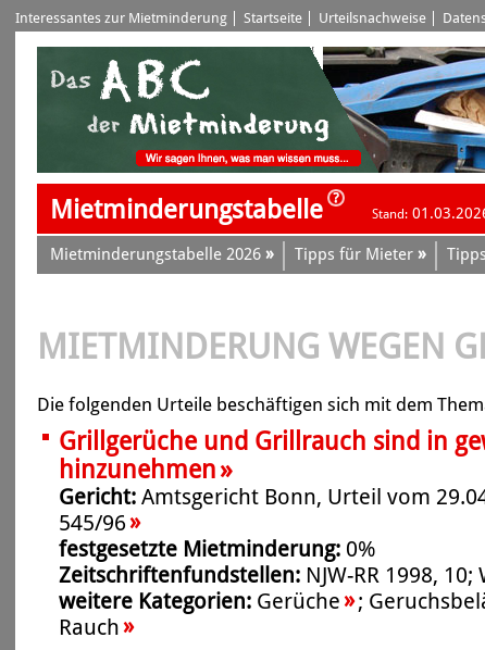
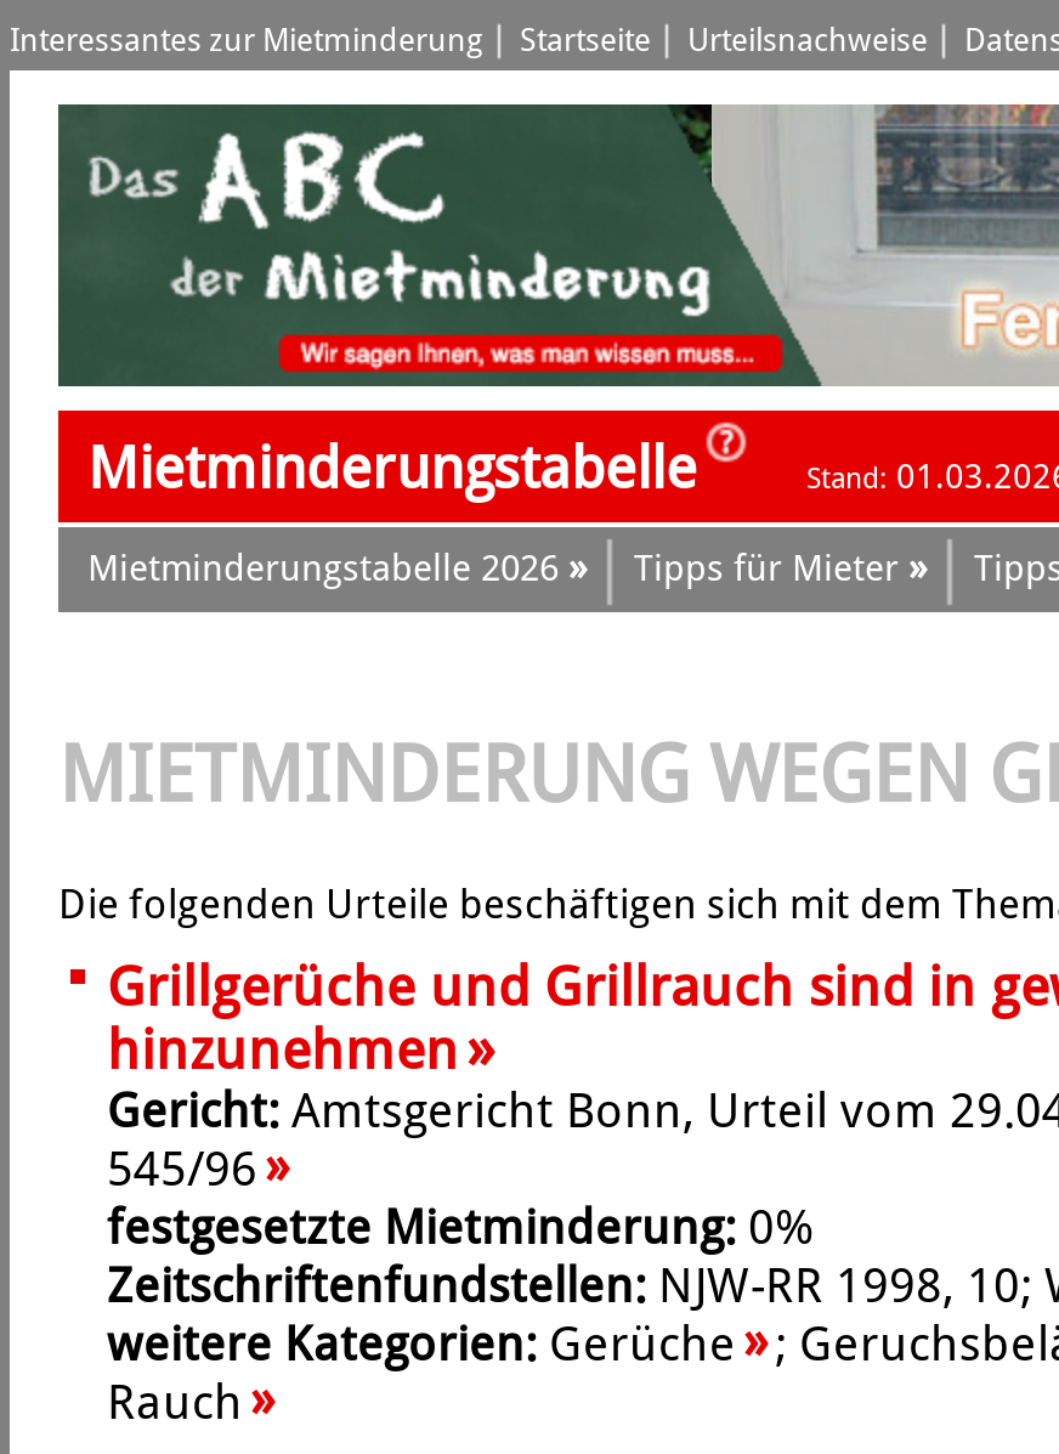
- [image]
+ [image]
